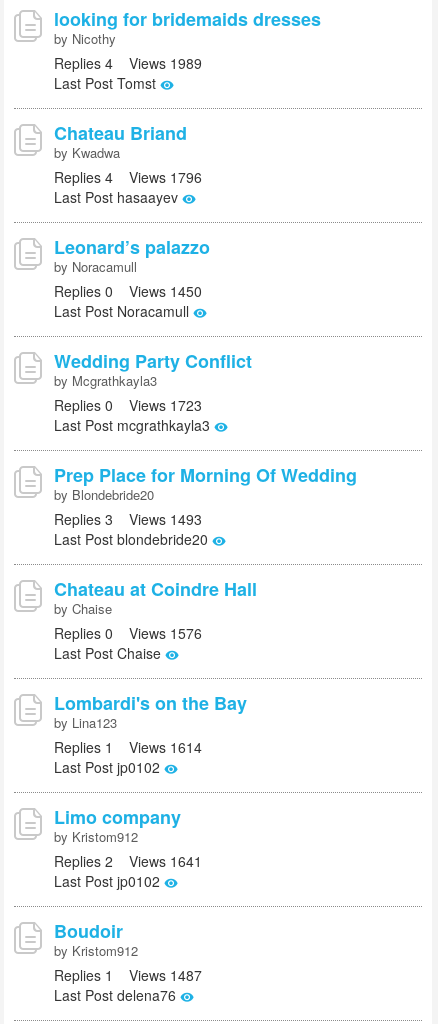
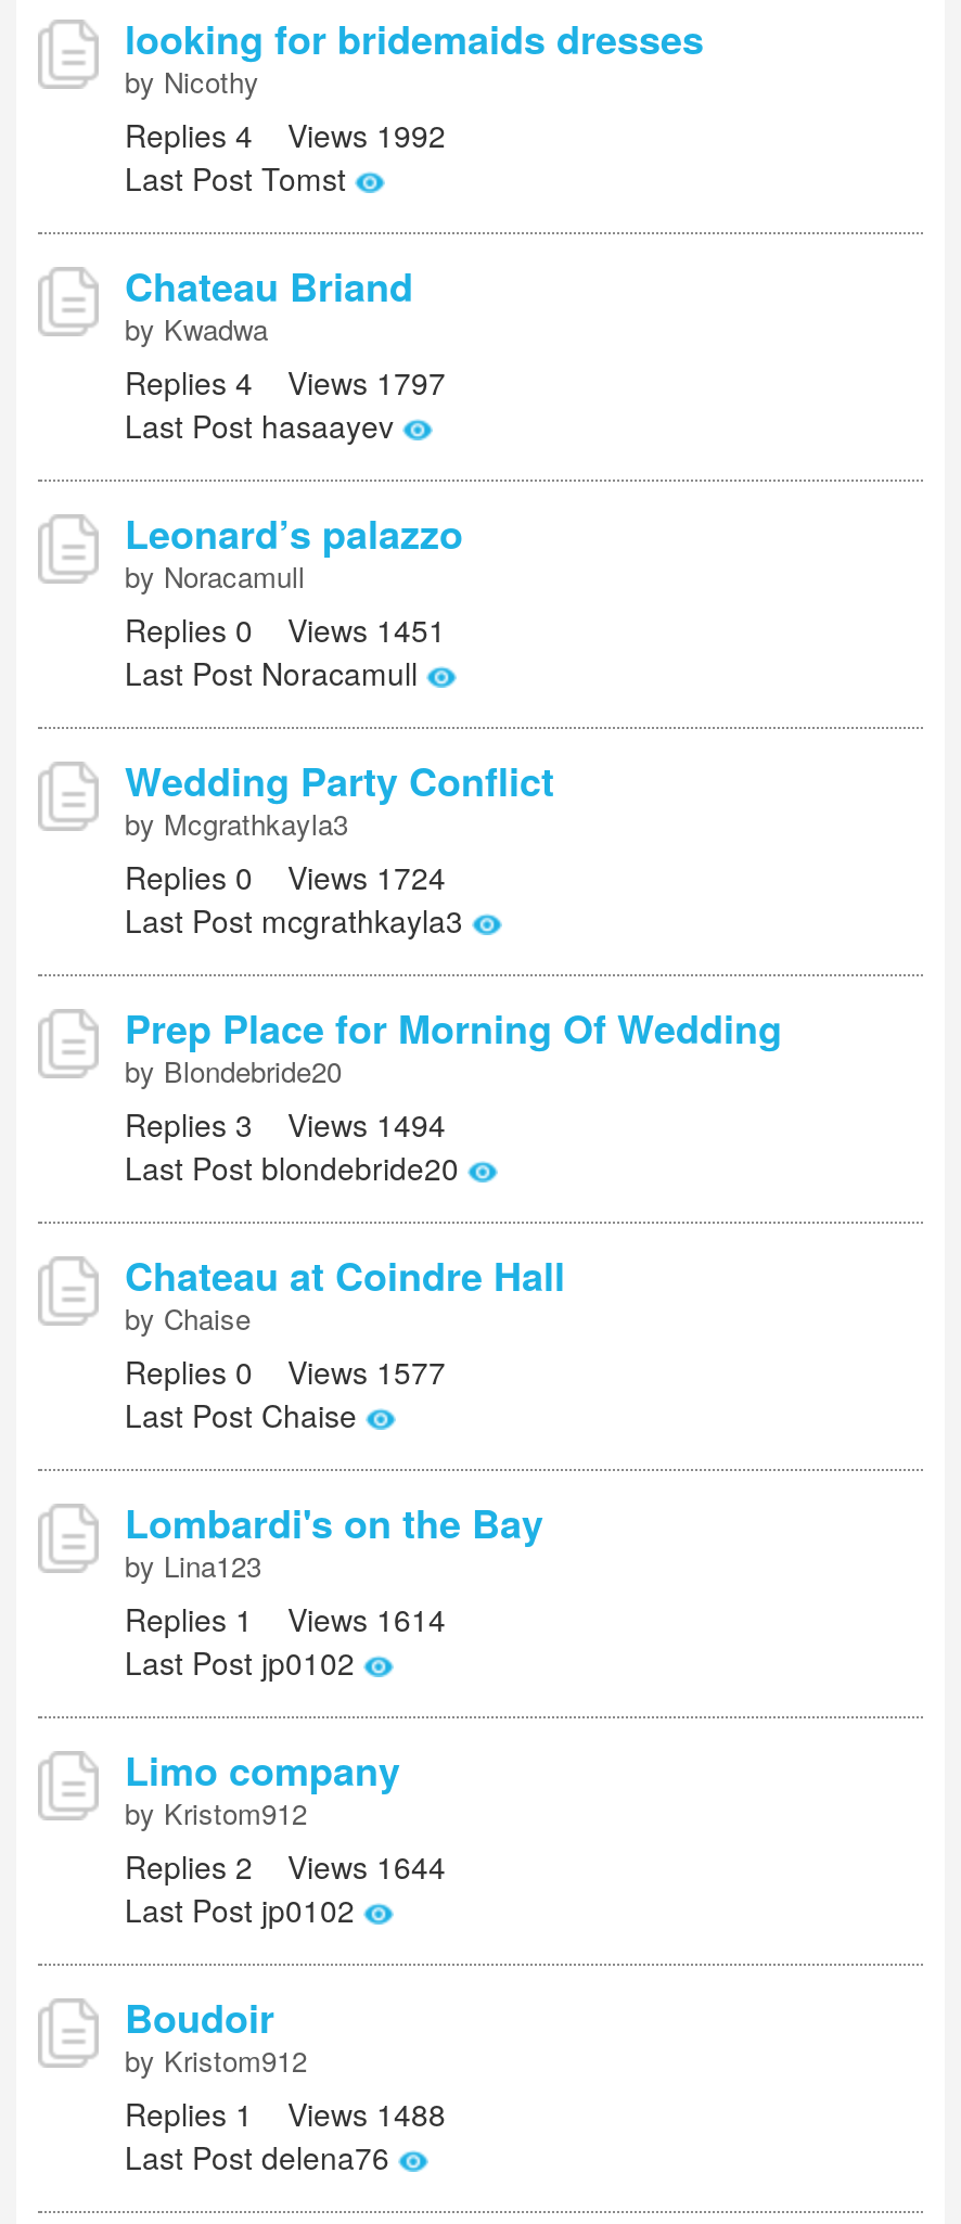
- Replies 4 Views 1989
+ Replies 4 Views 1992

- Replies 4 Views 1796
+ Replies 4 Views 1797

- Replies 0 Views 1450
+ Replies 0 Views 1451

- Replies 0 Views 1723
+ Replies 0 Views 1724

- Replies 3 Views 1493
+ Replies 3 Views 1494

- Replies 0 Views 1576
+ Replies 0 Views 1577

- Replies 2 Views 1641
+ Replies 2 Views 1644

- Replies 1 Views 1487
+ Replies 1 Views 1488
